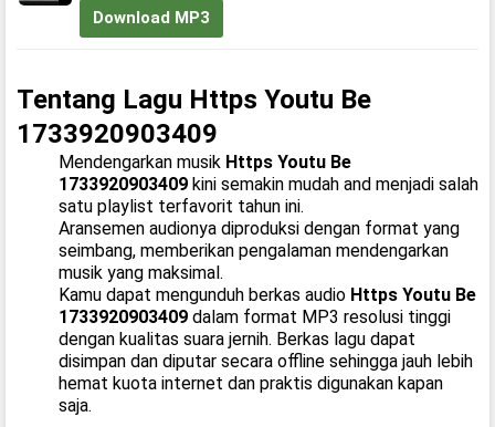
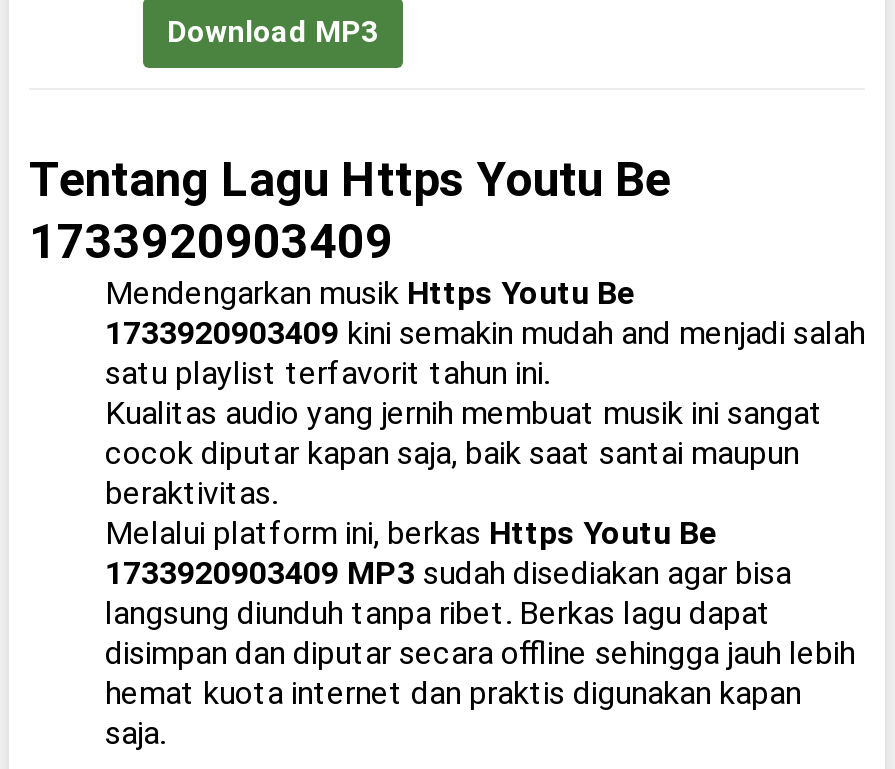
- Aransemen audionya diproduksi dengan format yang
- seimbang, memberikan pengalaman mendengarkan
- musik yang maksimal.
- Kamu dapat mengunduh berkas audio Https Youtu Be
- 1733920903409 dalam format MP3 resolusi tinggi
- dengan kualitas suara jernih. Berkas lagu dapat
+ Kualitas audio yang jernih membuat musik ini sangat
+ cocok diputar kapan saja, baik saat santai maupun
+ beraktivitas.
+ Melalui platform ini, berkas Https Youtu Be
+ 1733920903409 MP3 sudah disediakan agar bisa
+ langsung diunduh tanpa ribet. Berkas lagu dapat
